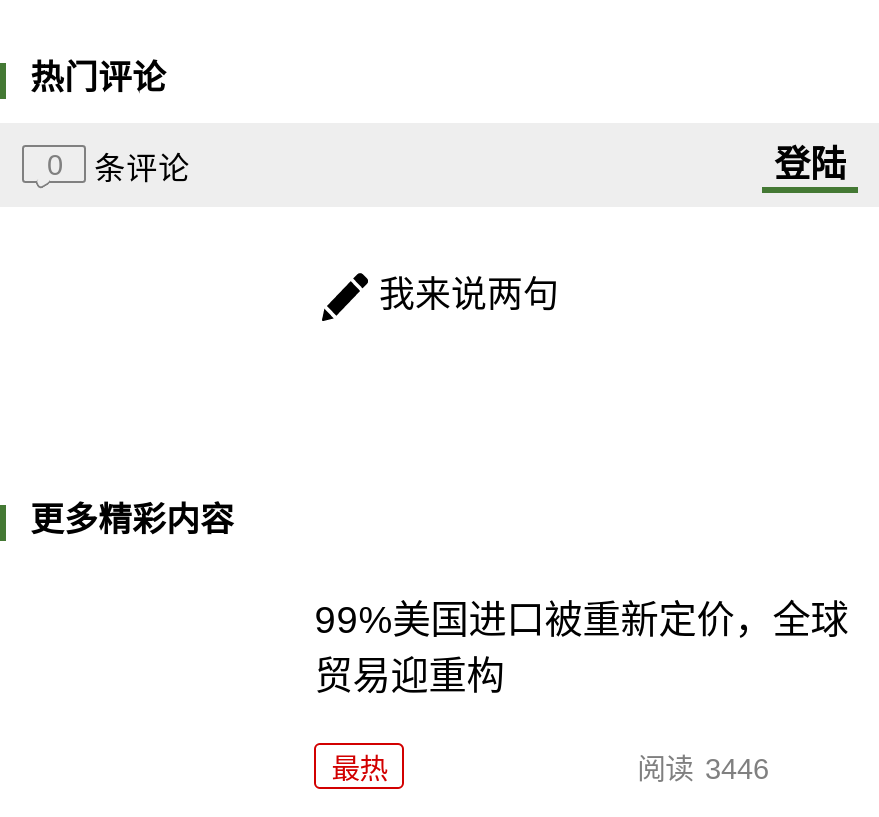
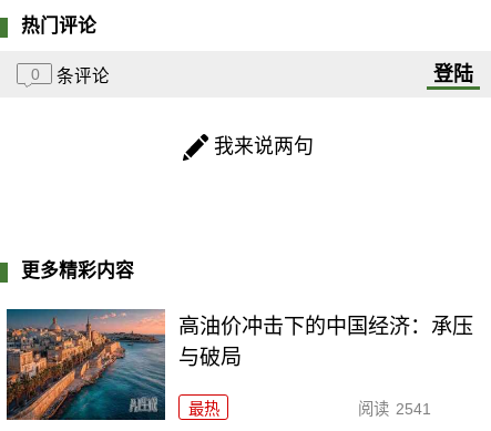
+ [image]

- 99%美国进口被重新定价，全球
- 贸易迎重构
+ 高油价冲击下的中国经济：承压
+ 与破局

- 阅读 3446
+ 阅读 2541
